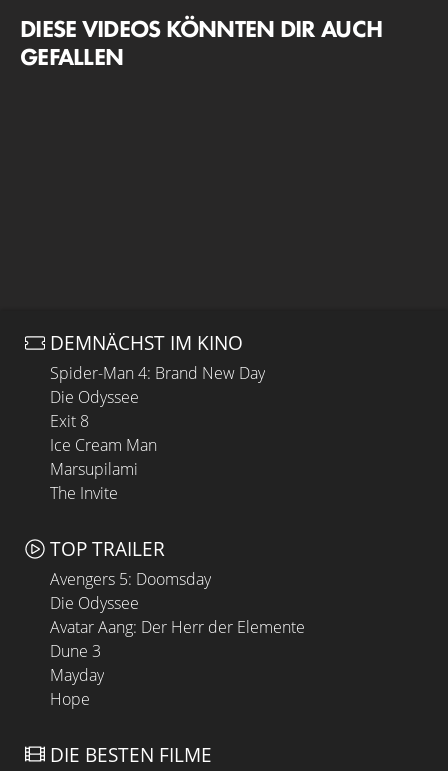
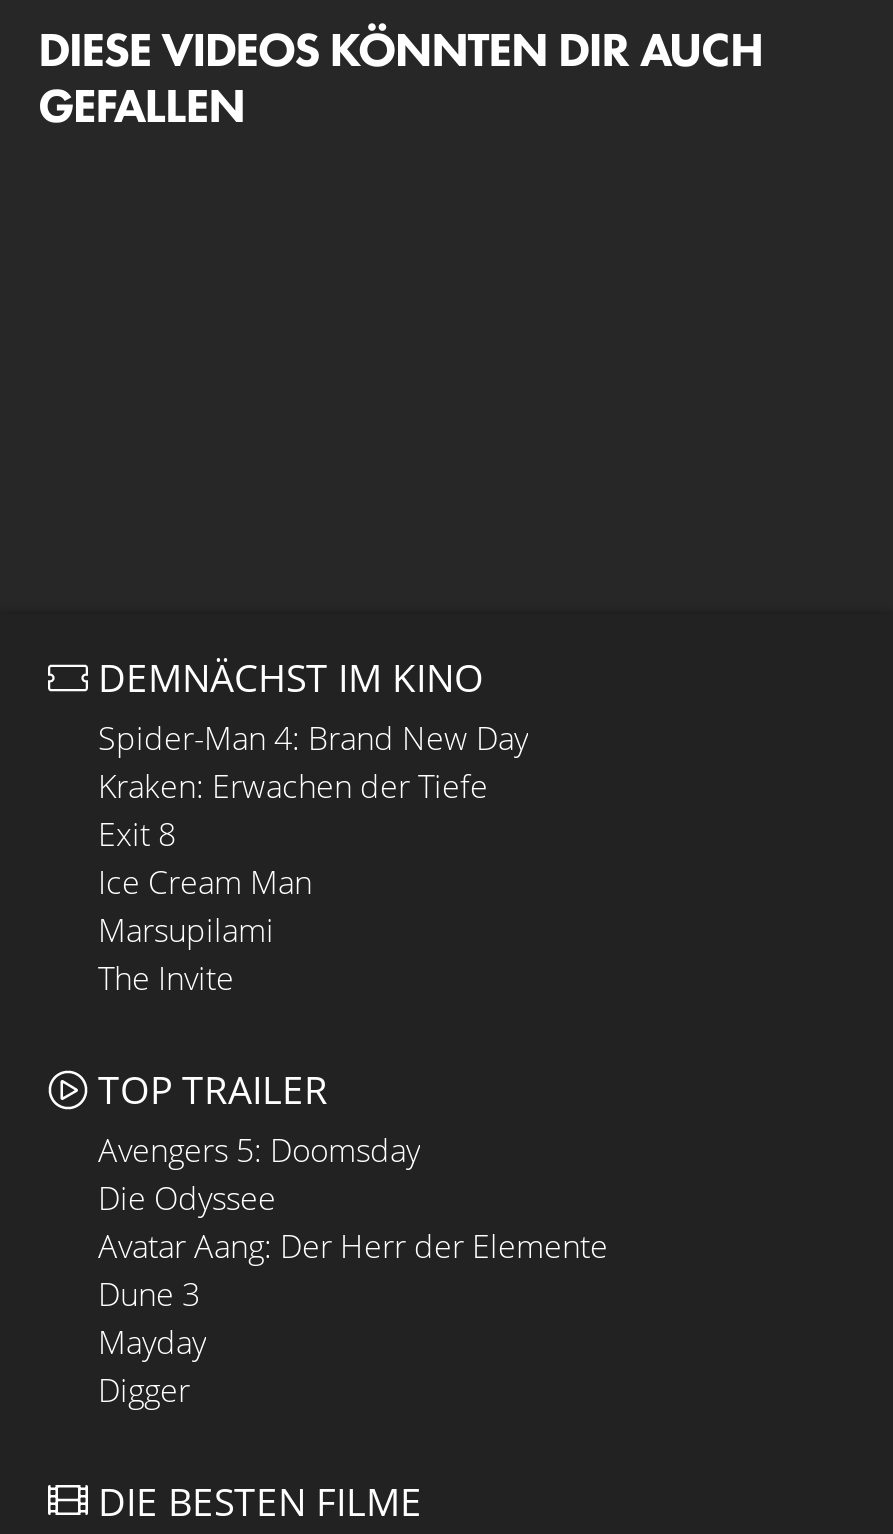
- Die Odyssee
+ Kraken: Erwachen der Tiefe

- Hope
+ Digger
